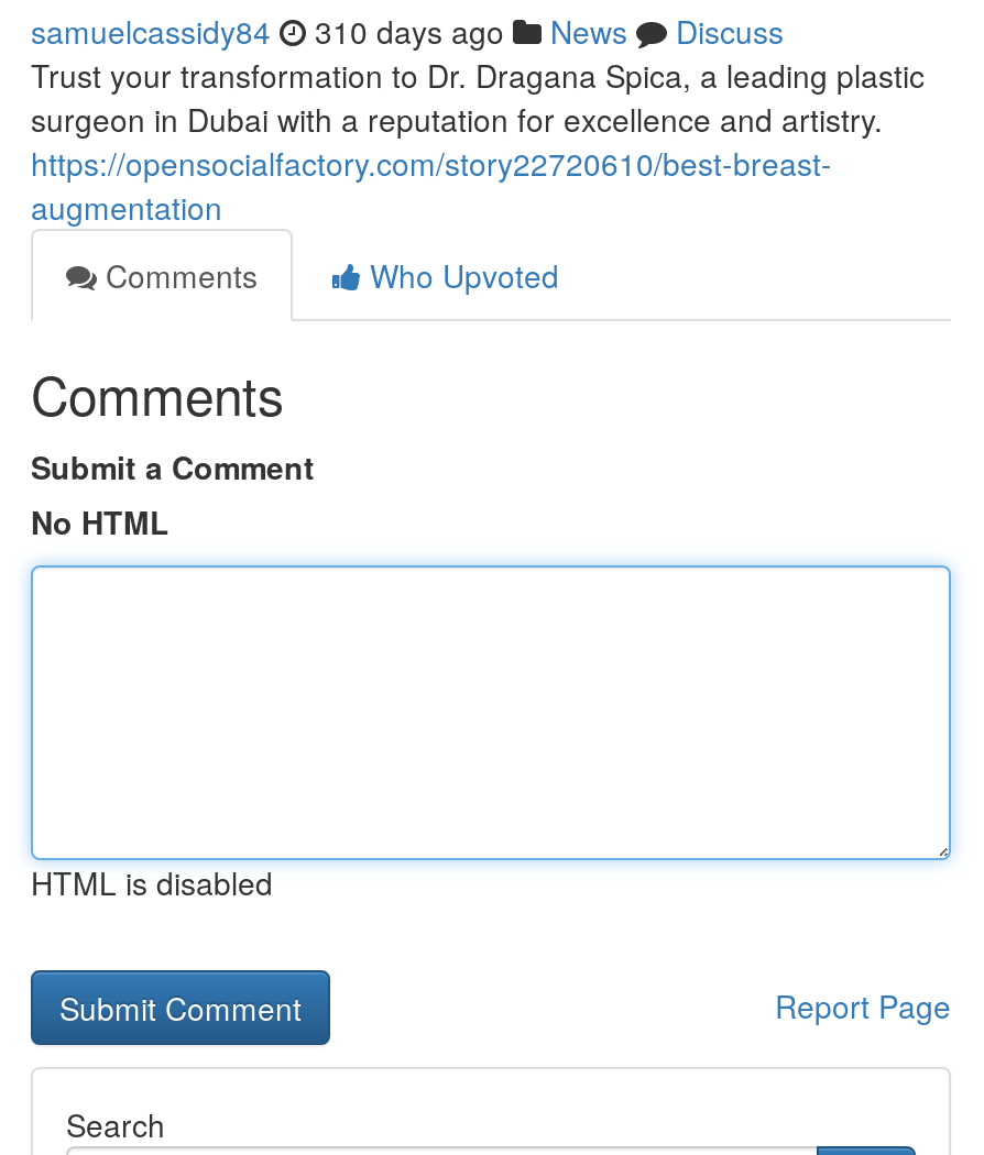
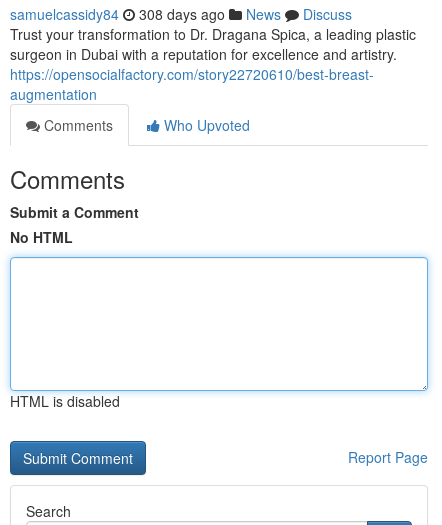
- samuelcassidy84 310 days ago News Discuss
+ samuelcassidy84 308 days ago News Discuss
